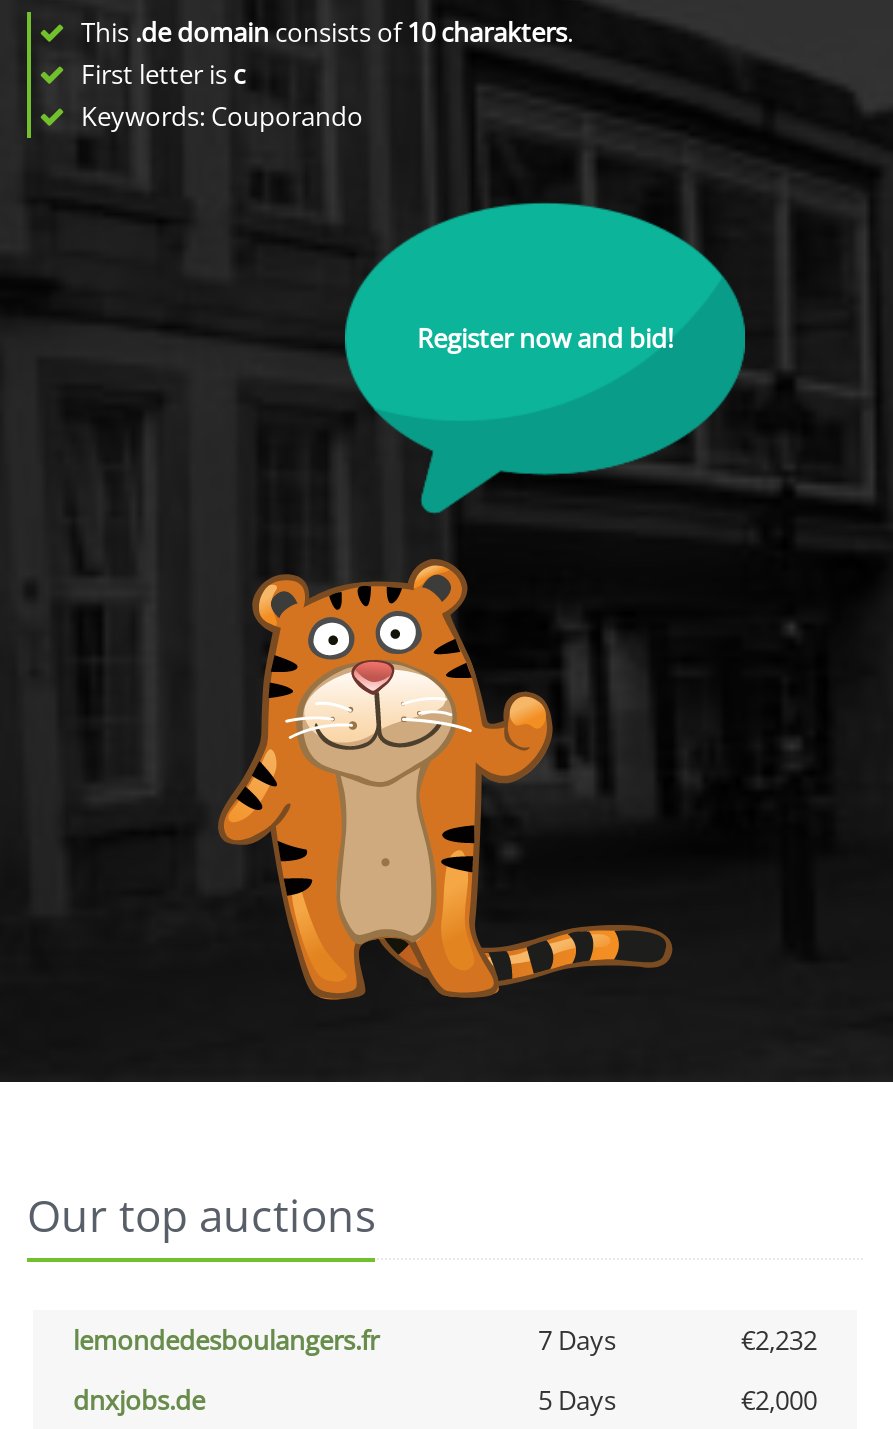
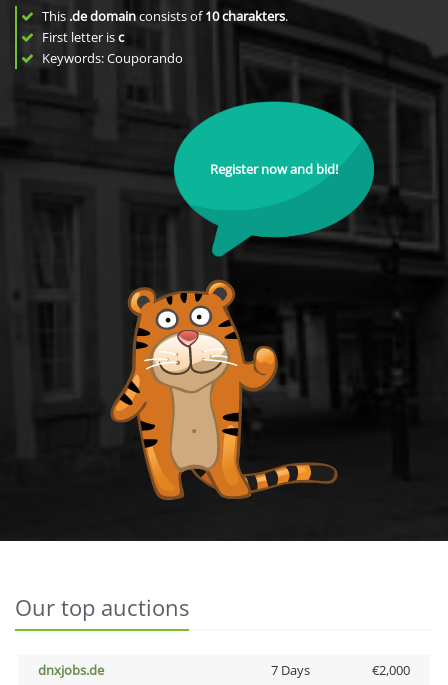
- lemondedesboulangers.fr
- 7 Days
- €2,232

- 5 Days
+ 7 Days
